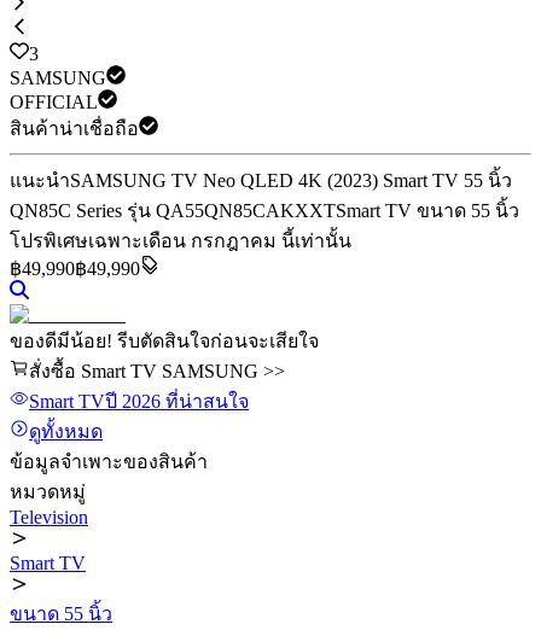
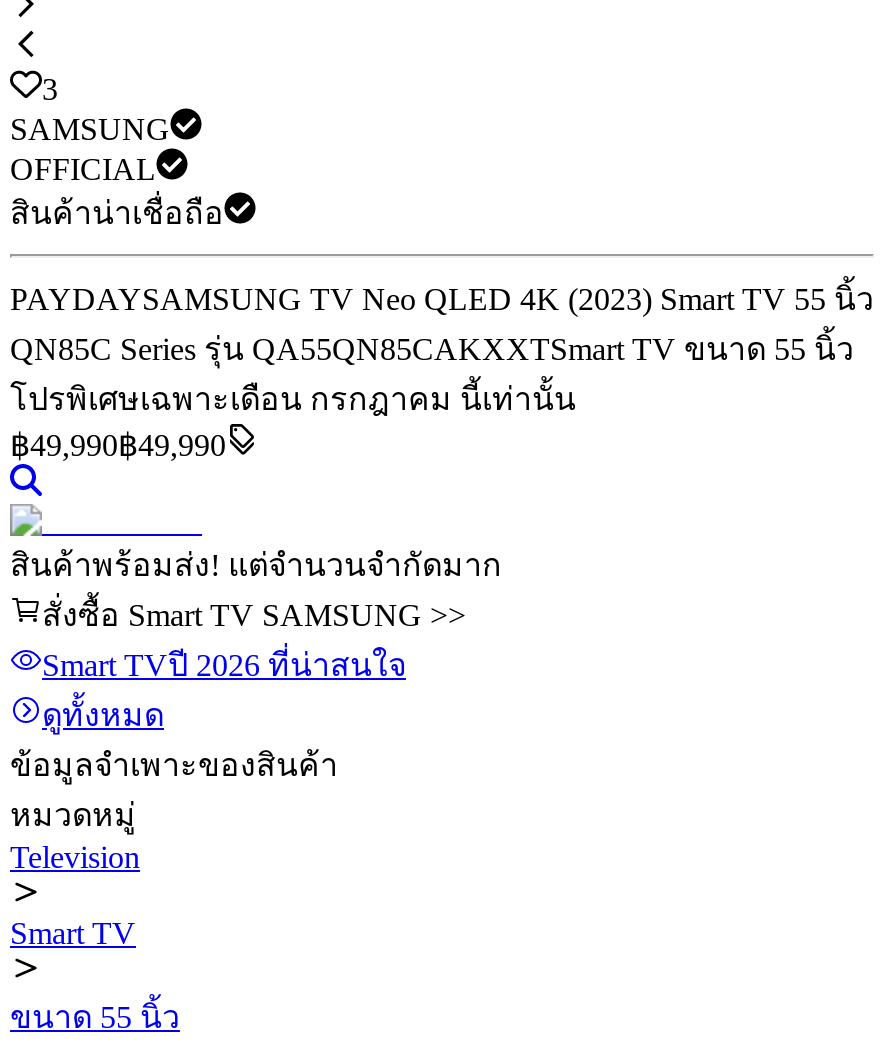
- แนะนำSAMSUNG TV Neo QLED 4K (2023) Smart TV 55 นิ้ว
+ PAYDAYSAMSUNG TV Neo QLED 4K (2023) Smart TV 55 นิ้ว

- ของดีมีน้อย! รีบตัดสินใจก่อนจะเสียใจ
+ สินค้าพร้อมส่ง! แต่จำนวนจำกัดมาก
